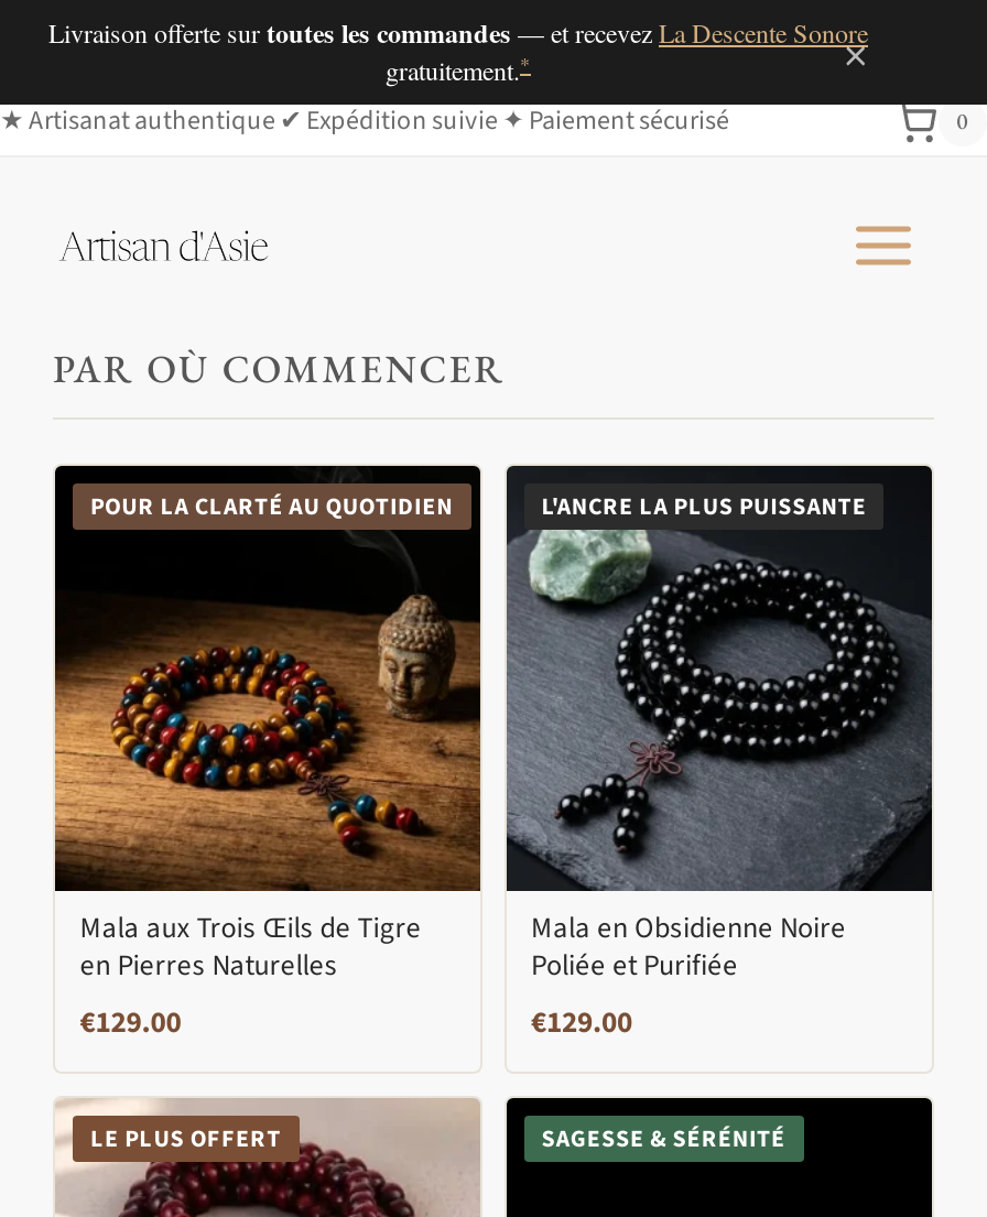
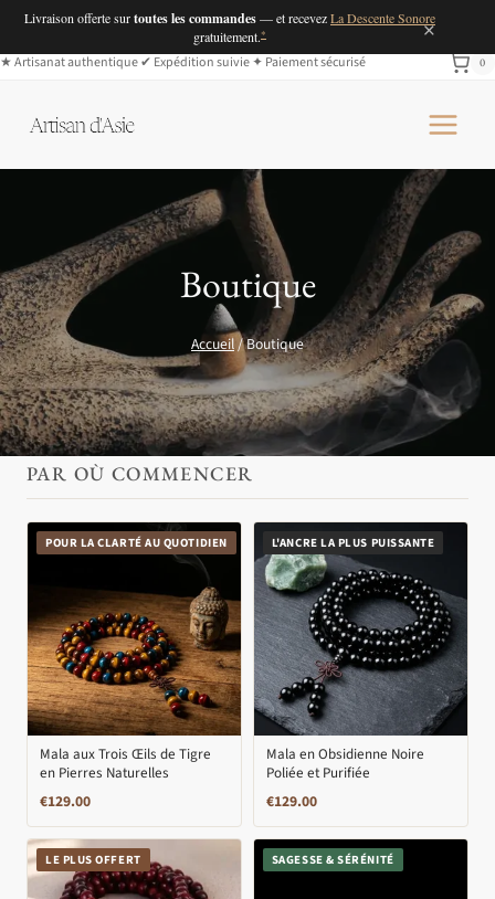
+ [image]
+ Boutique
+ Accueil / Boutique
